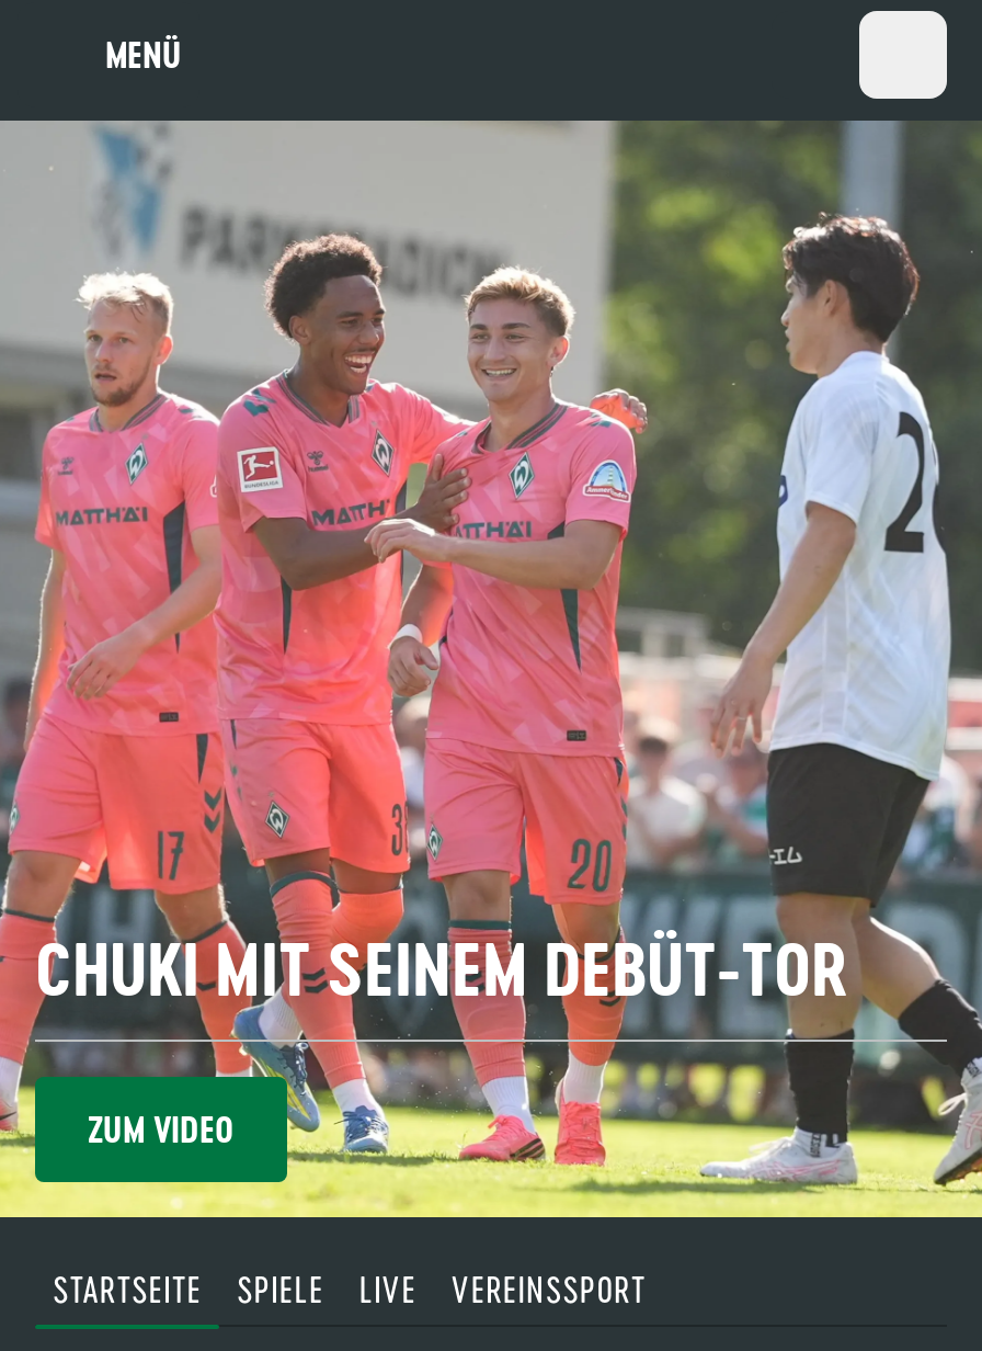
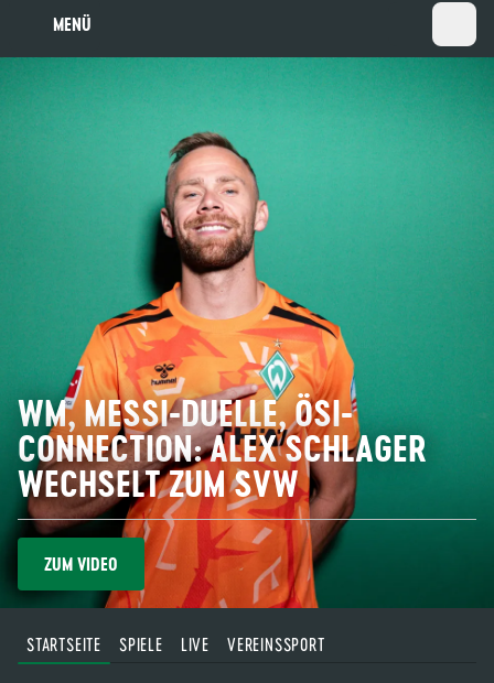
- [image]
- CHUKI MIT SEINEM DEBÜT-TOR
+ [image]
+ WM, MESSI-DUELLE, ÖSI-
+ CONNECTION: ALEX SCHLAGER
+ WECHSELT ZUM SVW
